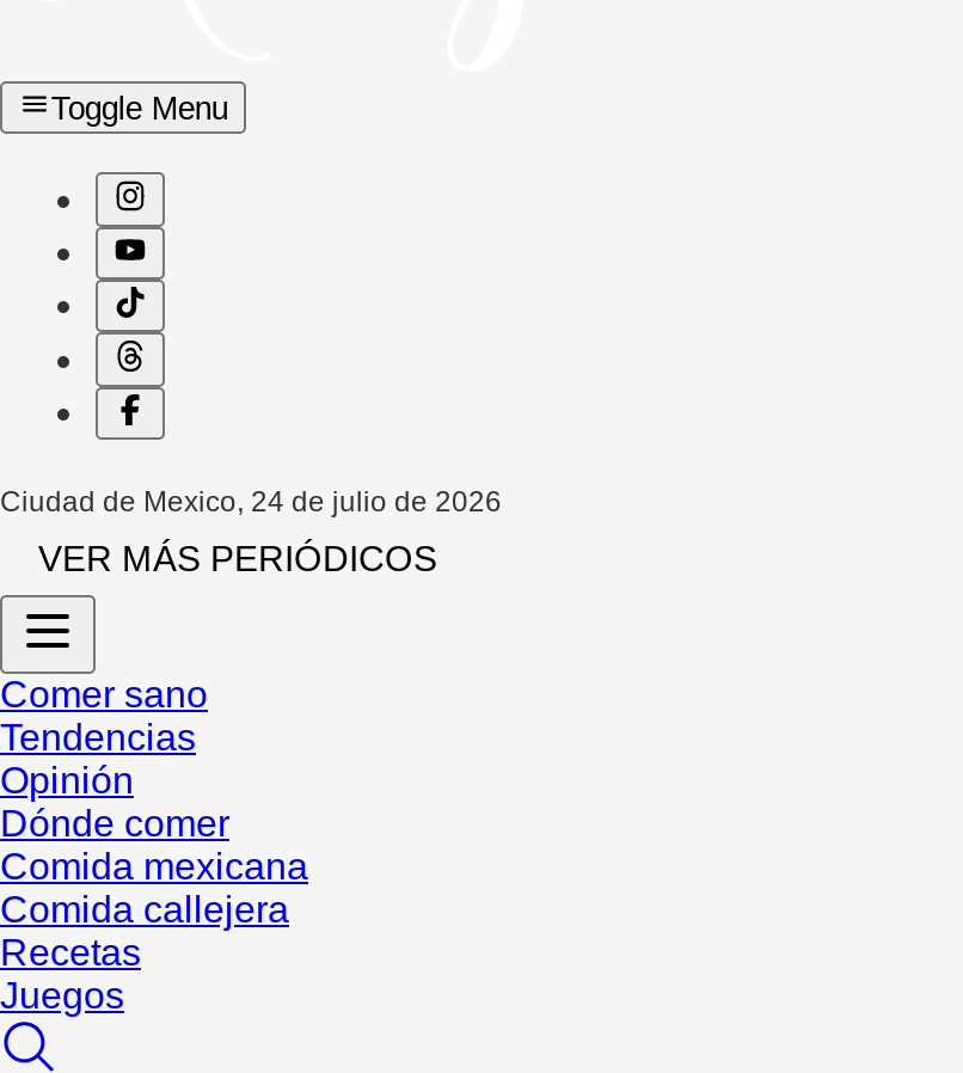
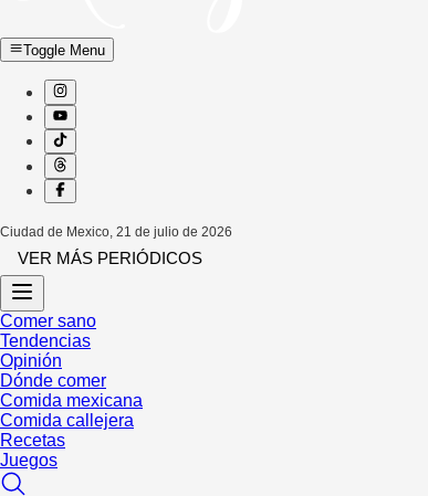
- Ciudad de Mexico, 24 de julio de 2026
+ Ciudad de Mexico, 21 de julio de 2026
